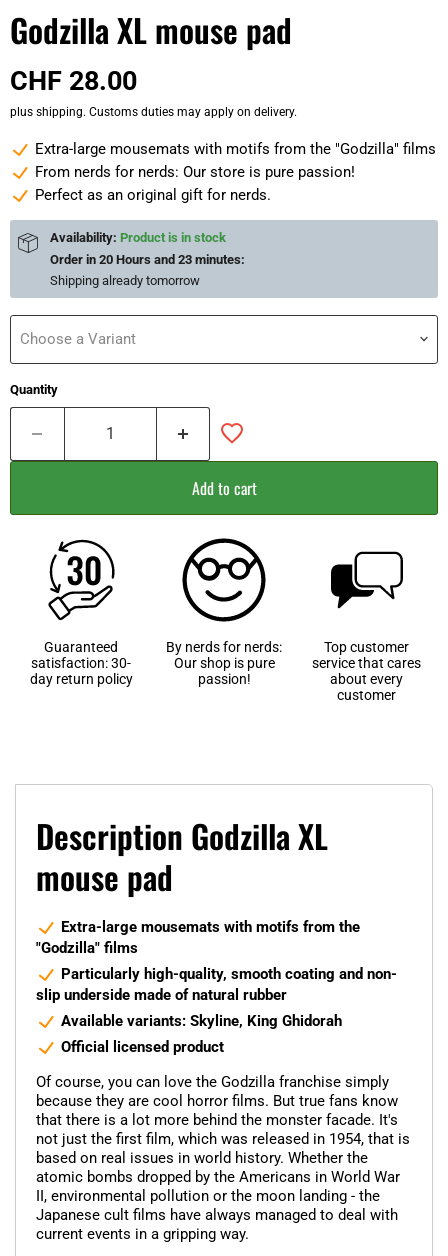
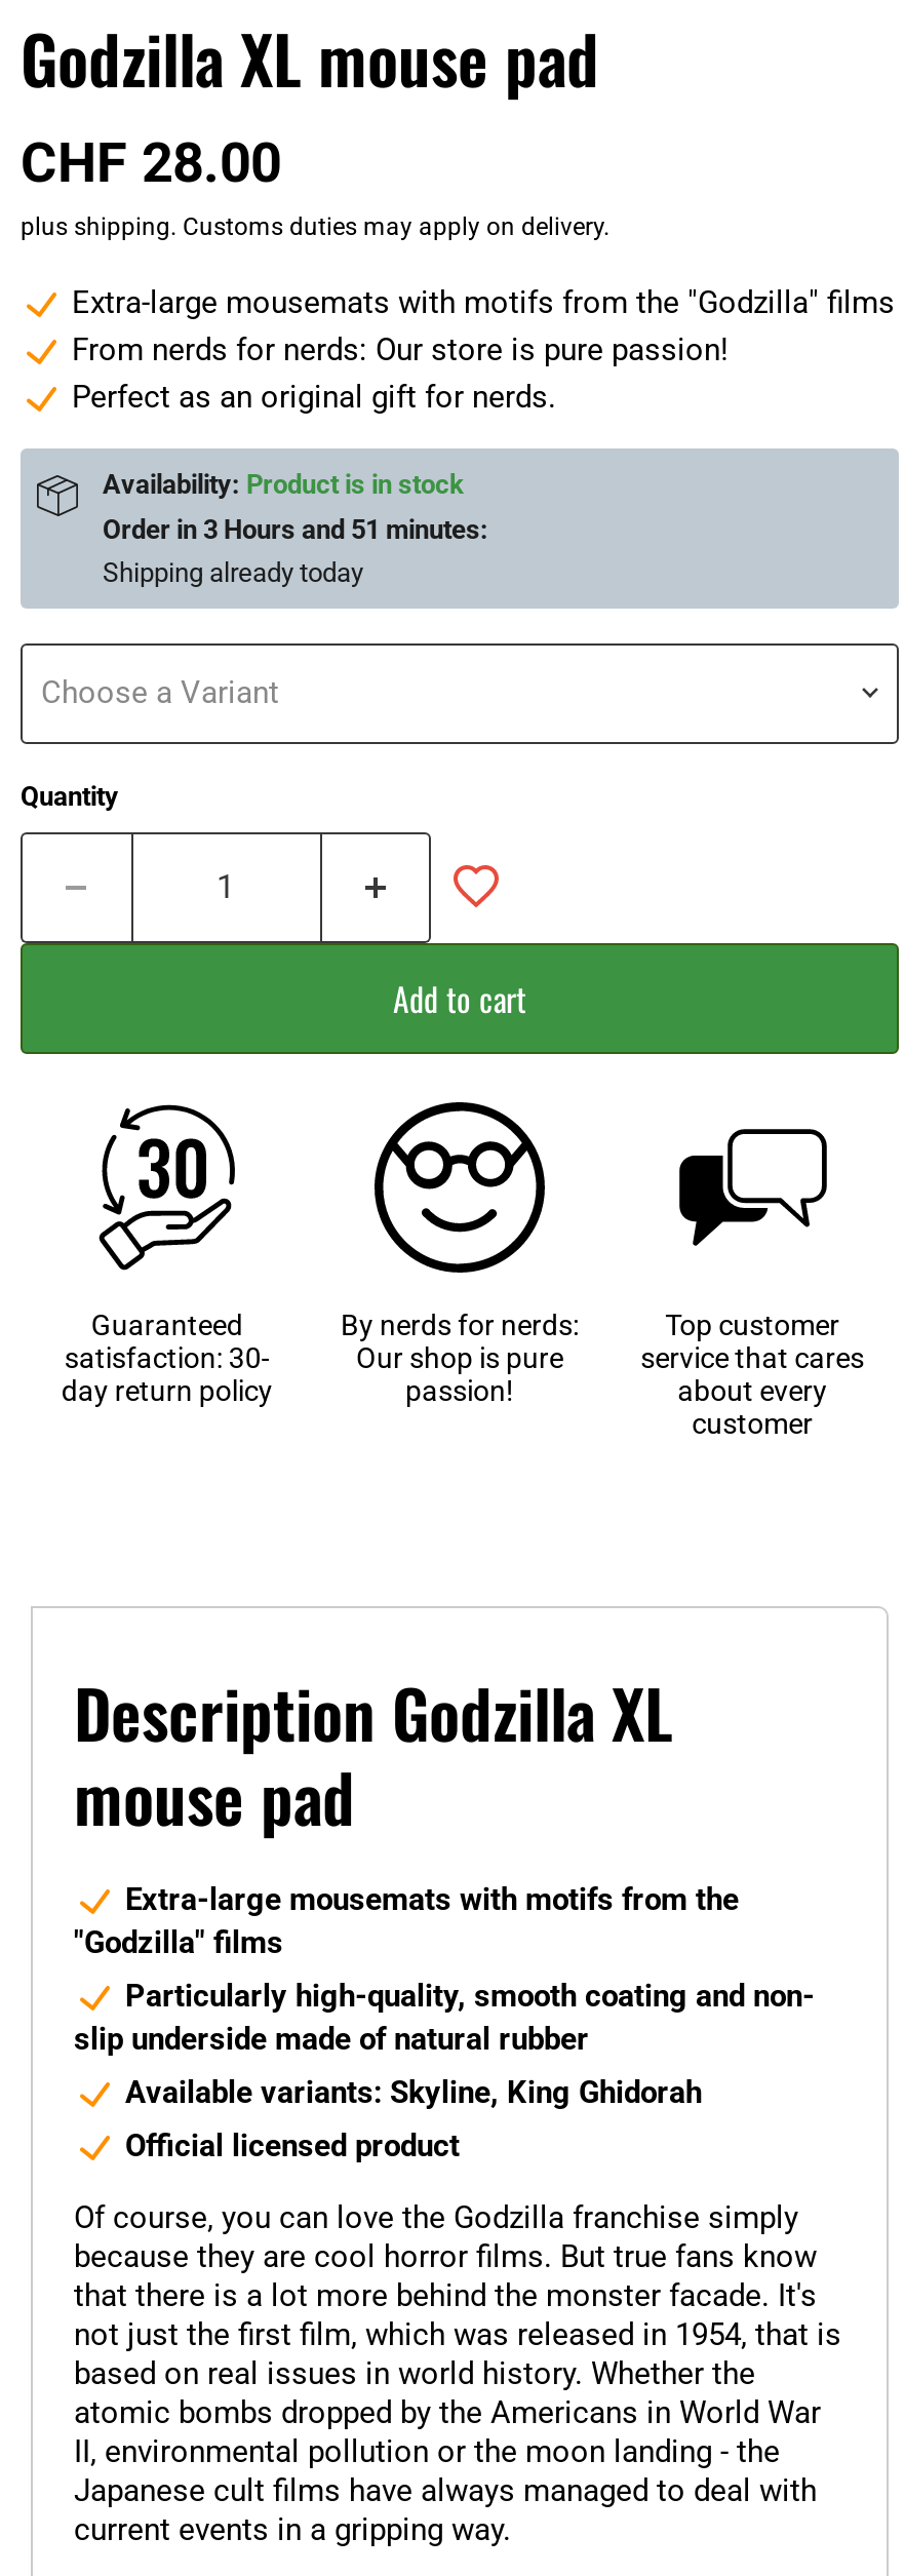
- Order in 20 Hours and 23 minutes:
+ Order in 3 Hours and 51 minutes:

- Shipping already tomorrow
+ Shipping already today
